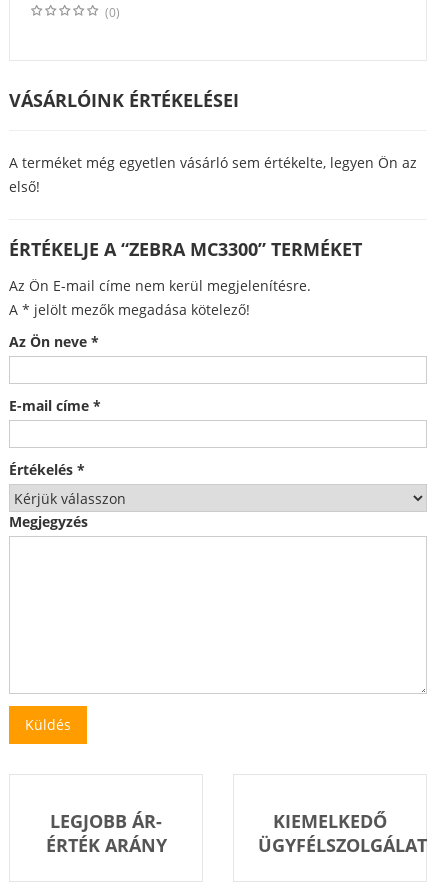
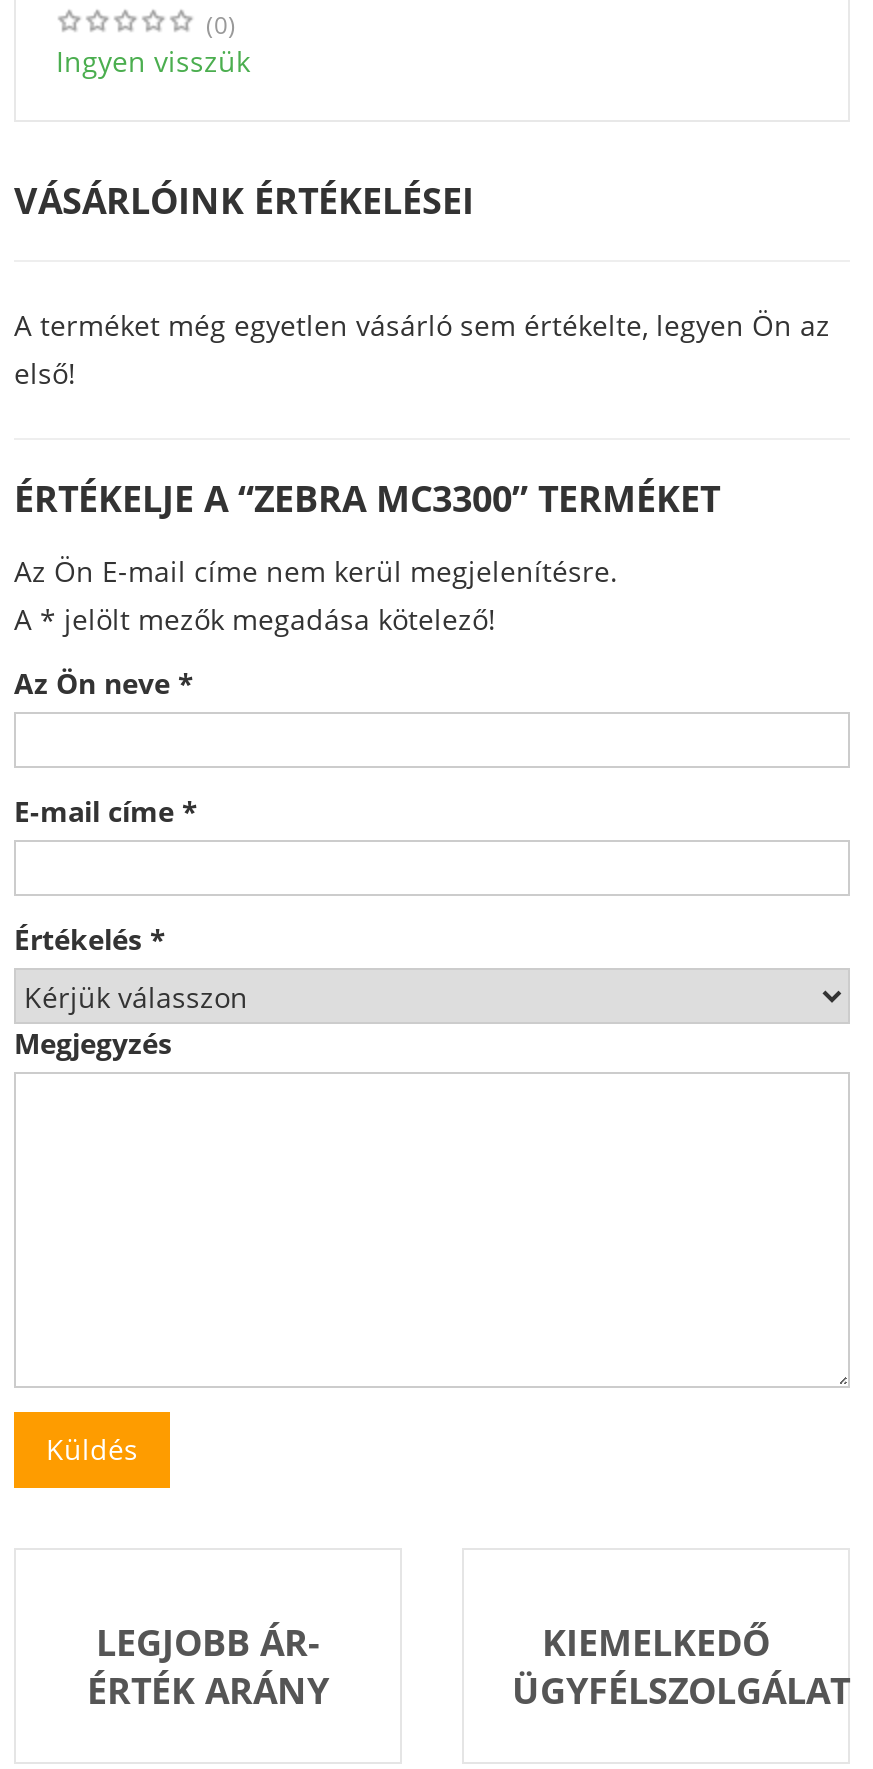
+ Ingyen visszük
